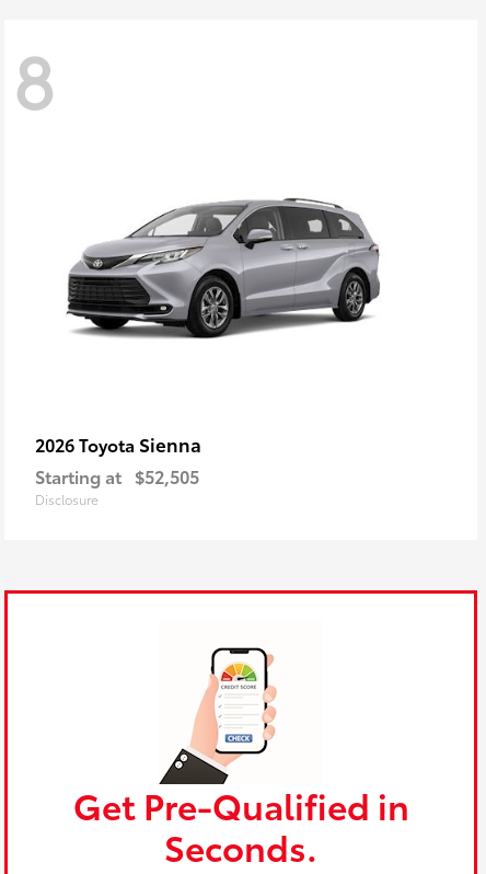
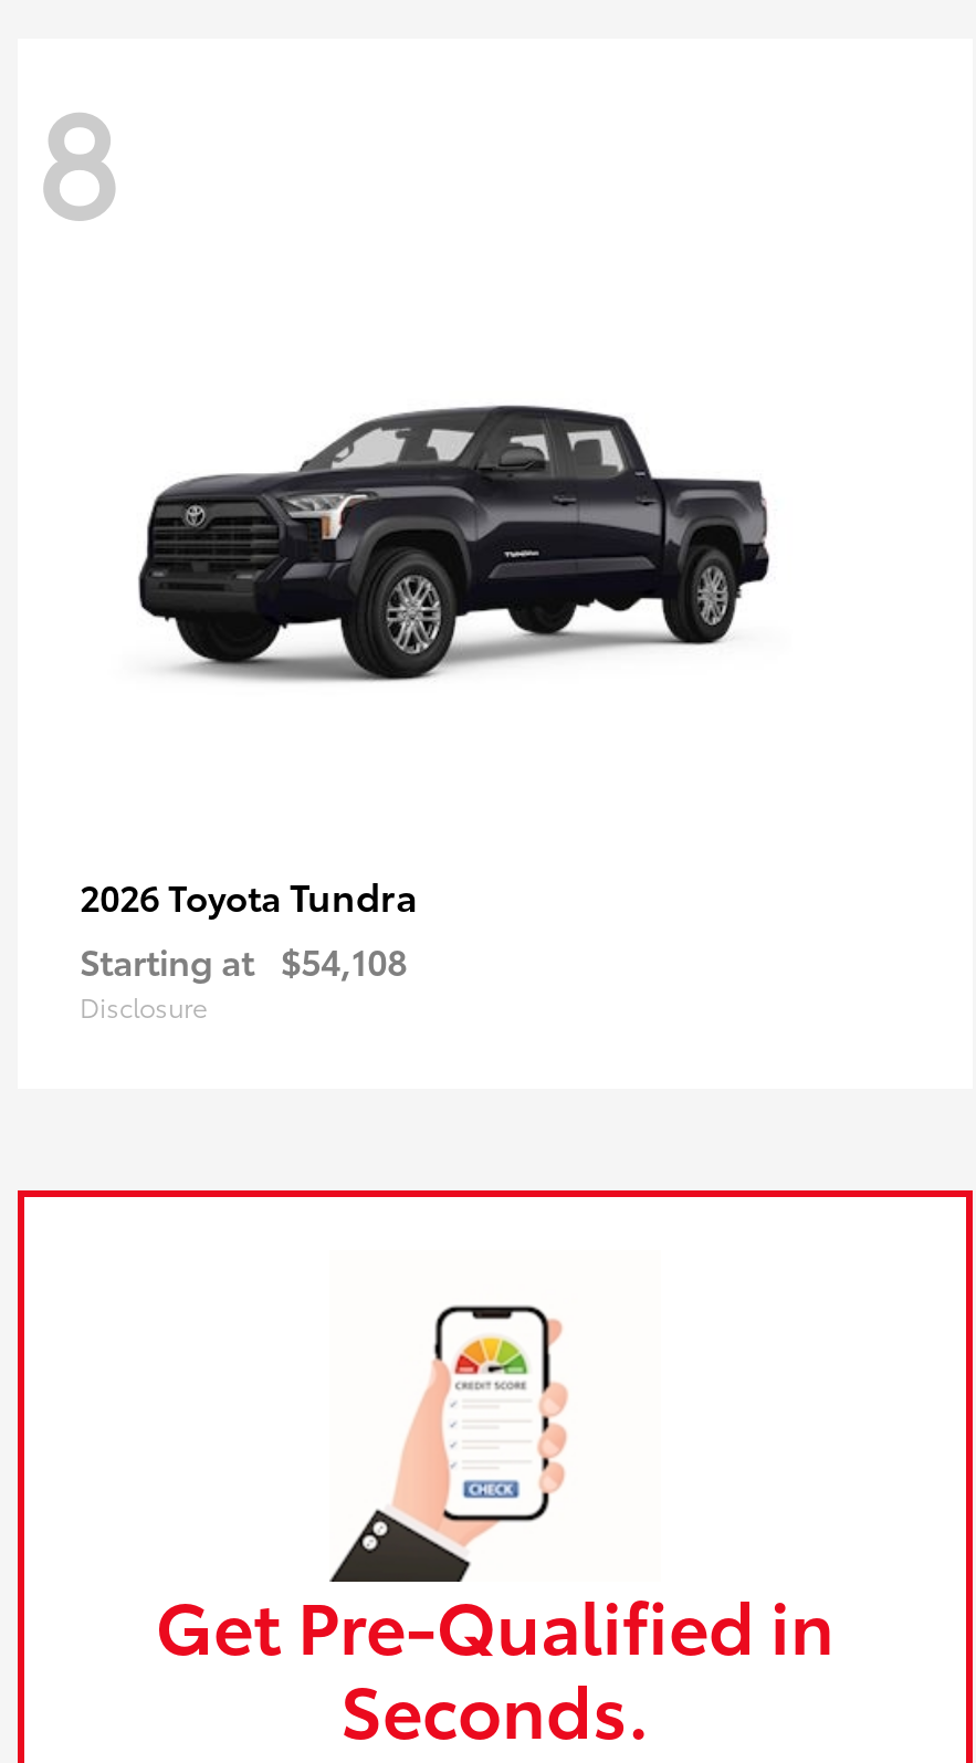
- [image]
+ [image]

- 2026 Toyota Sienna
+ 2026 Toyota Tundra

- Starting at $52,505
+ Starting at $54,108
